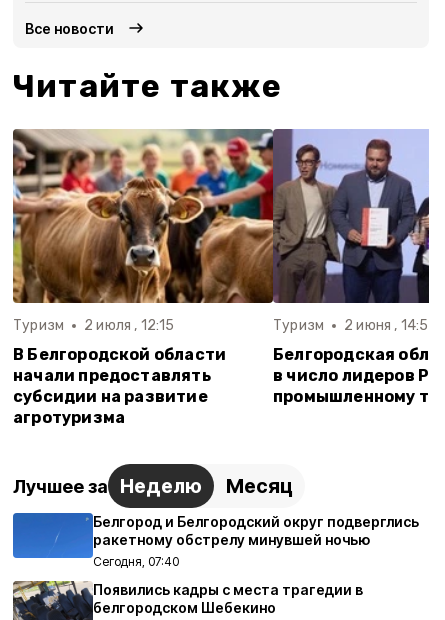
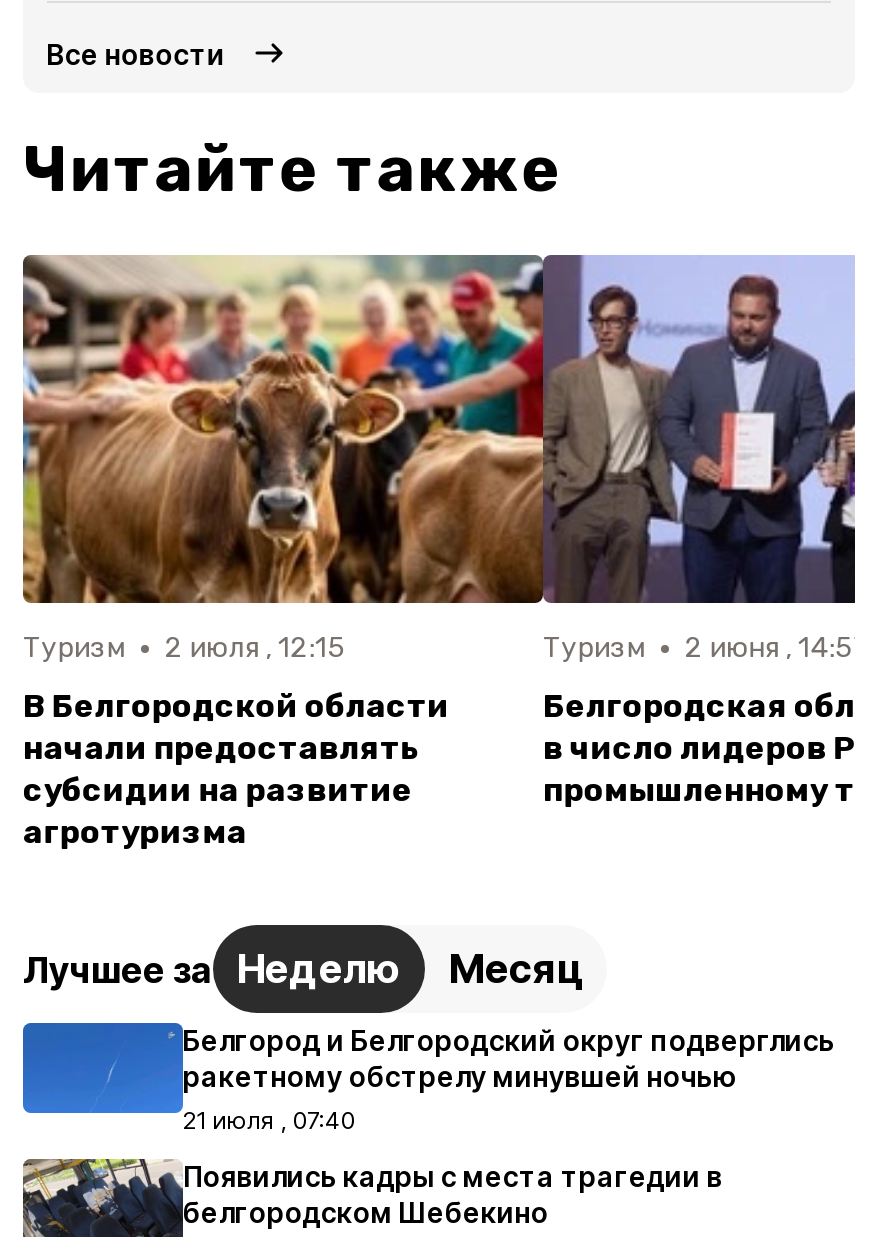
- Сегодня, 07:40
+ 21 июля , 07:40
